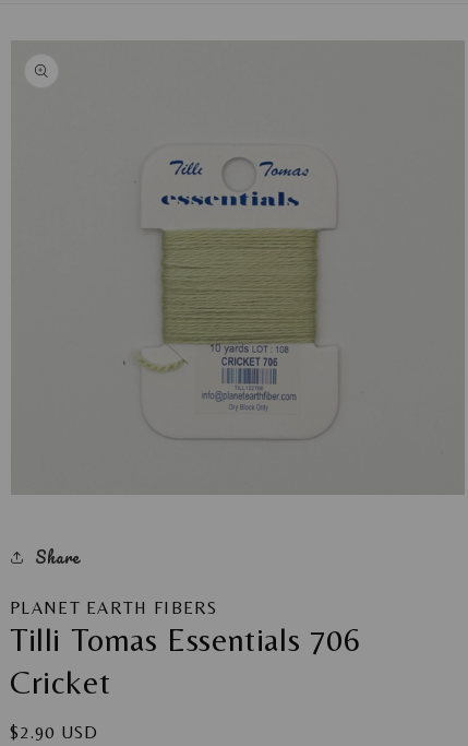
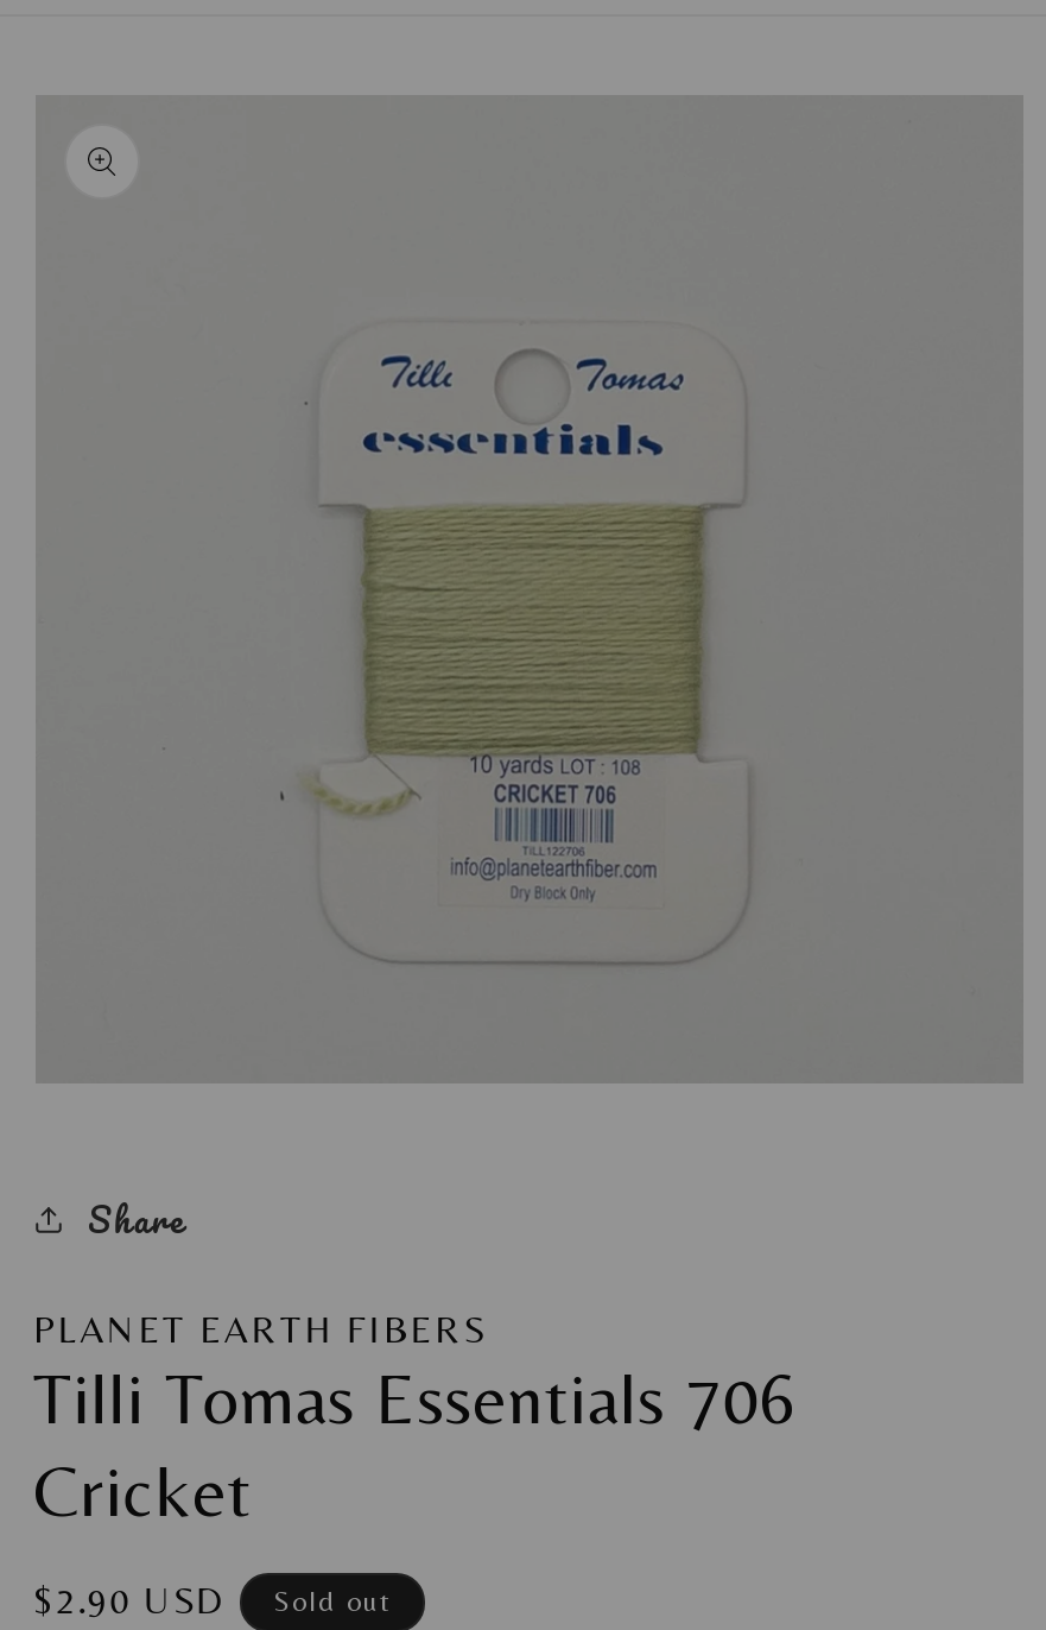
+ Sold out
